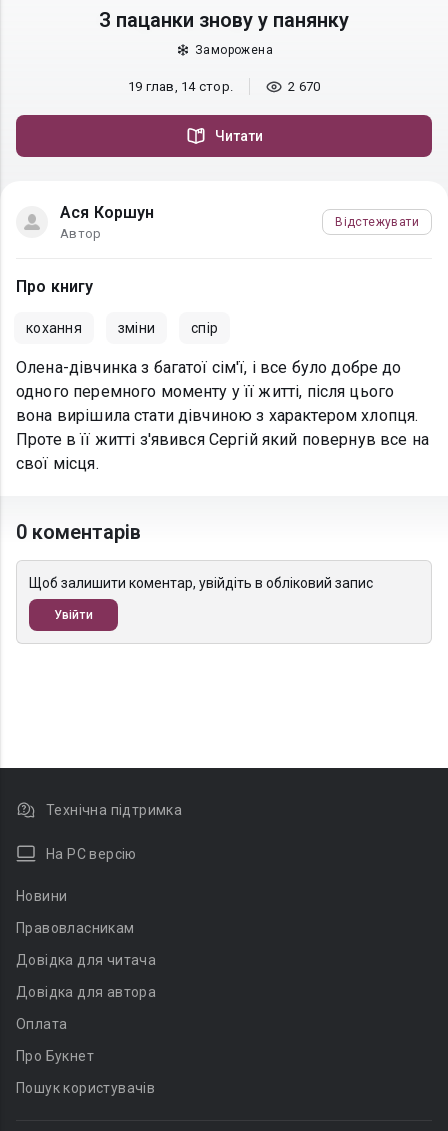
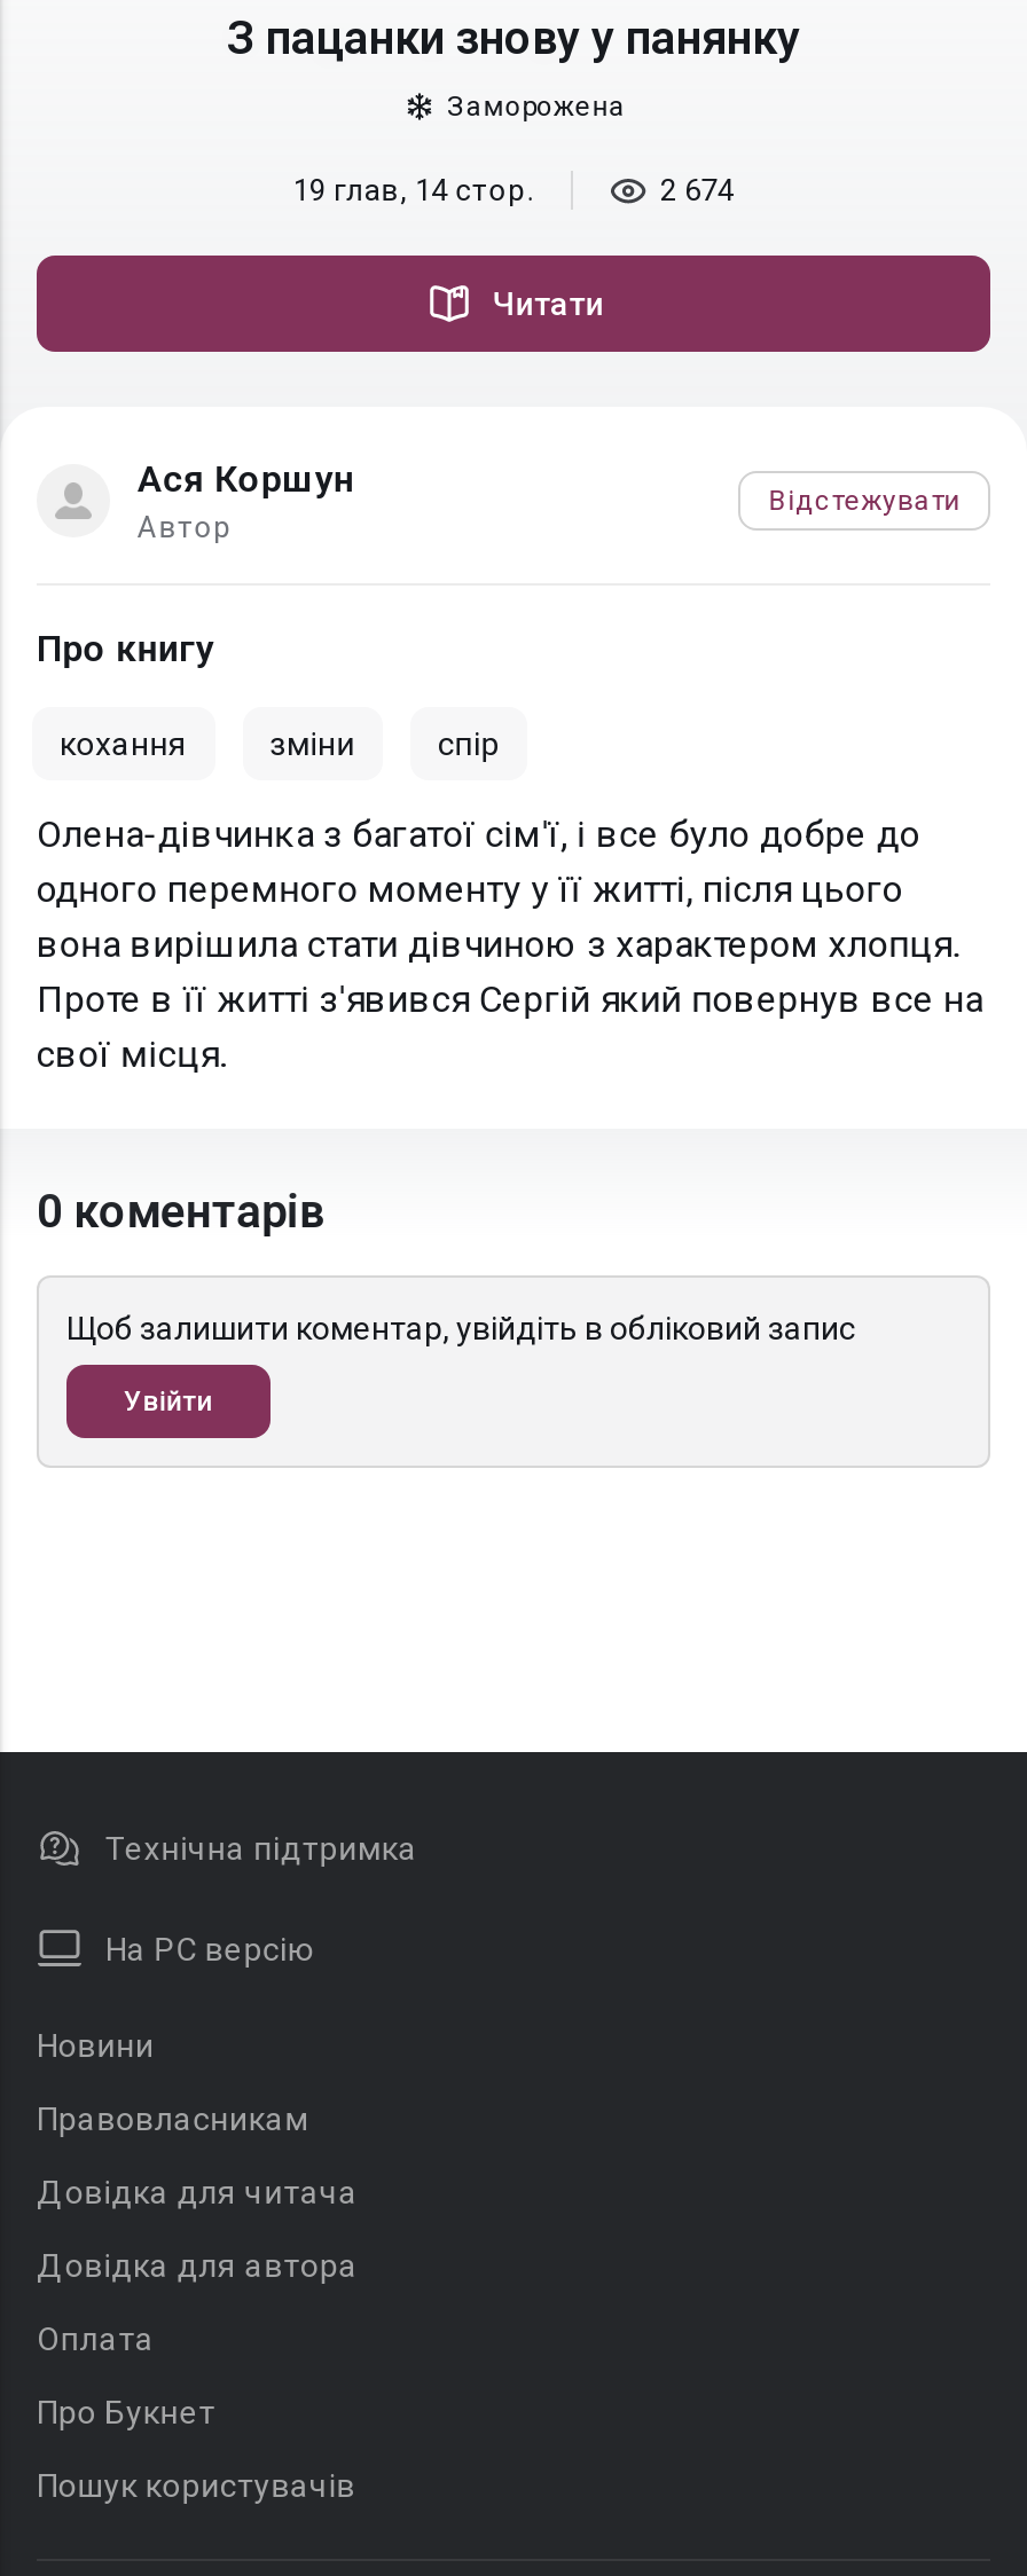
- 2 670
+ 2 674
